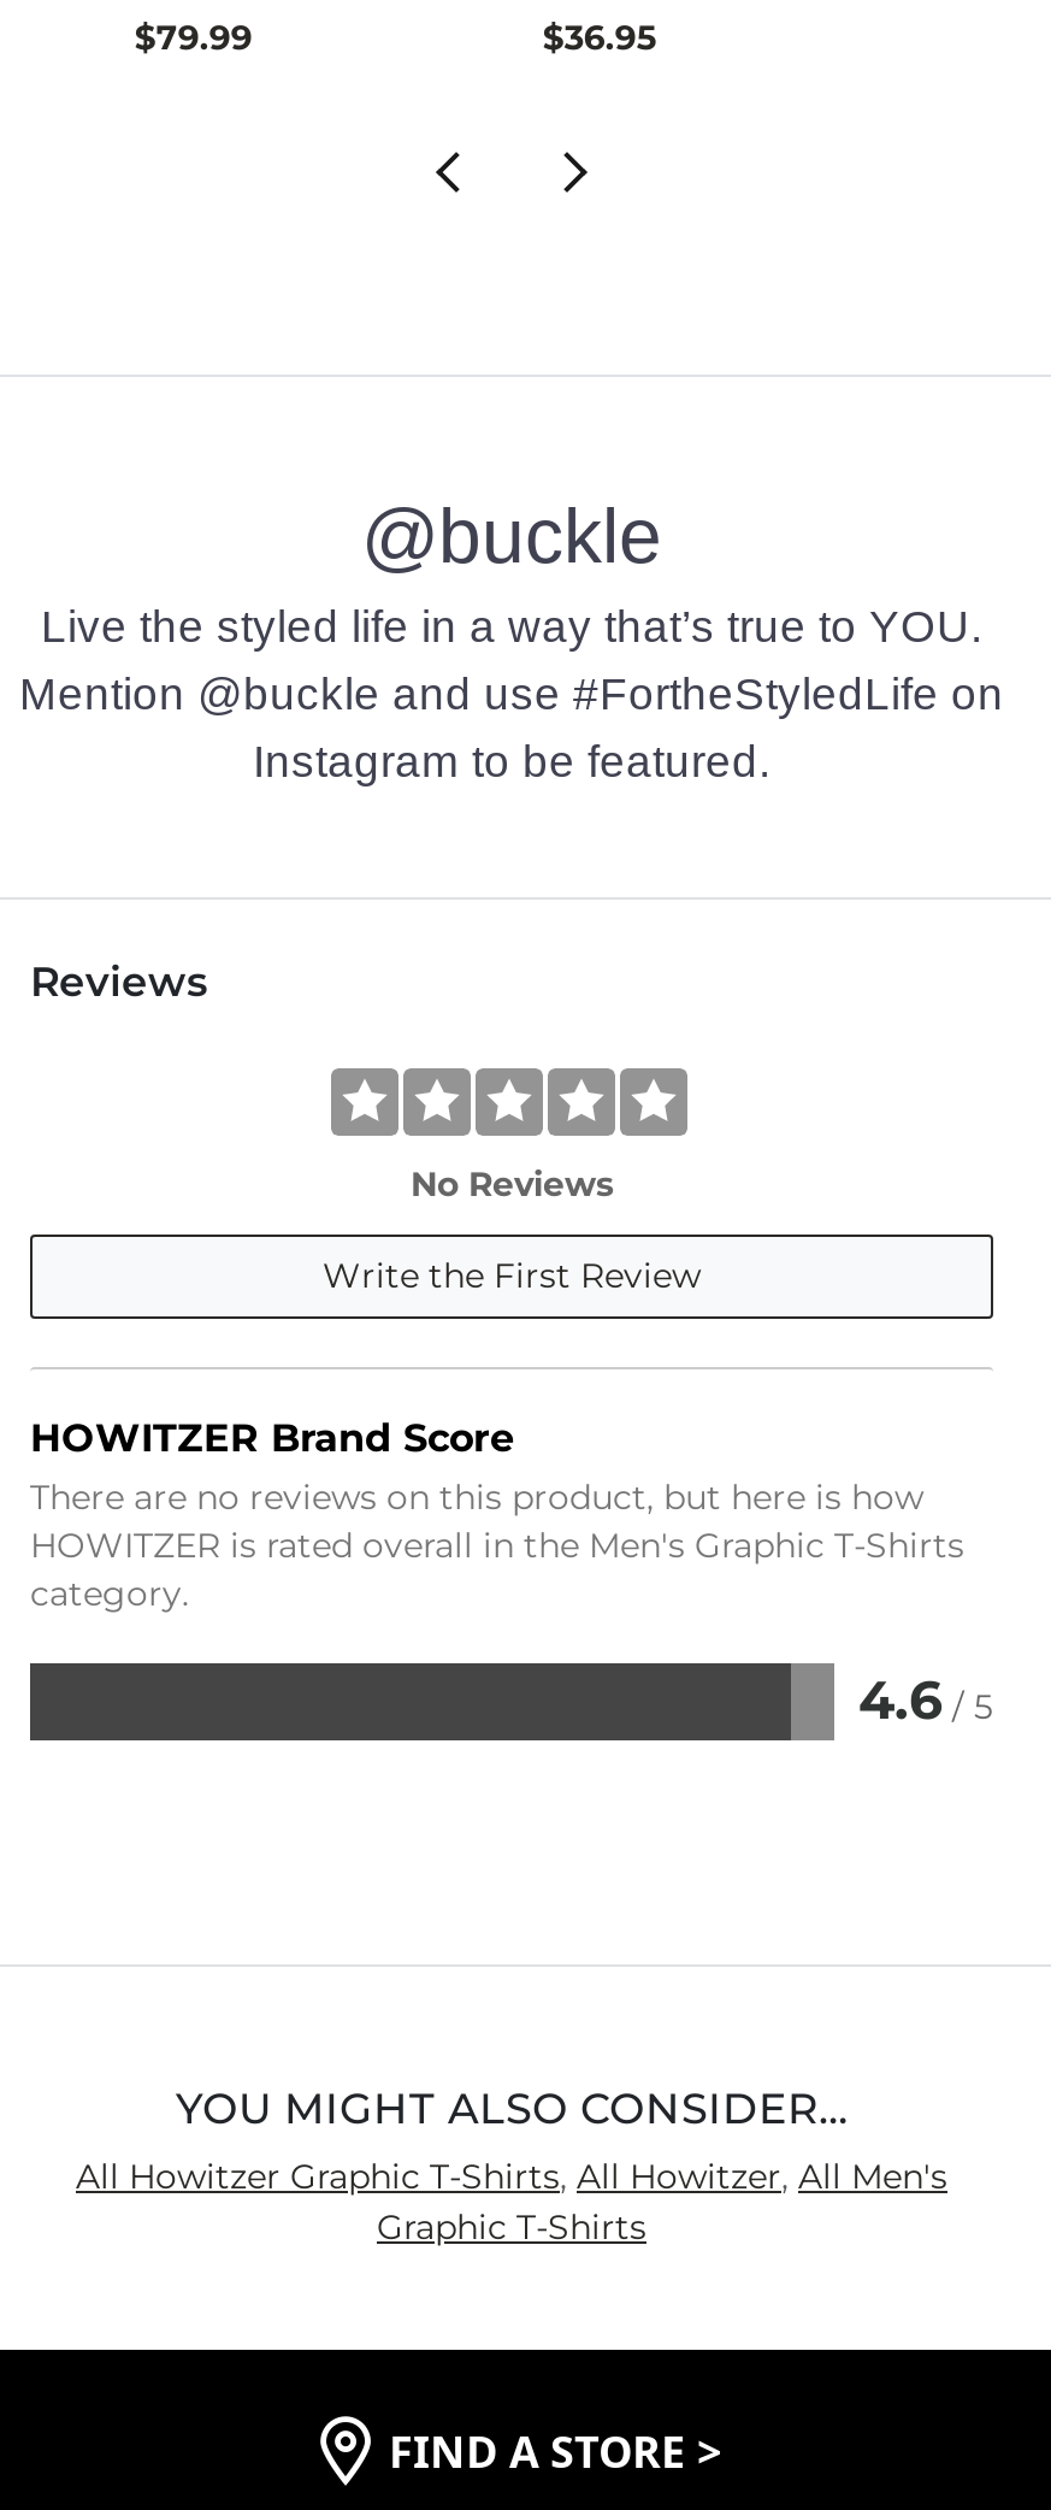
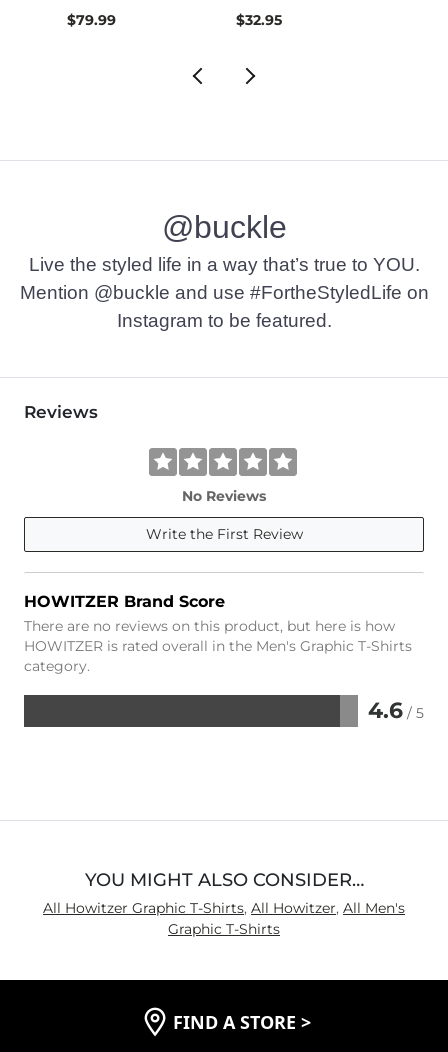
- $36.95
+ $32.95
